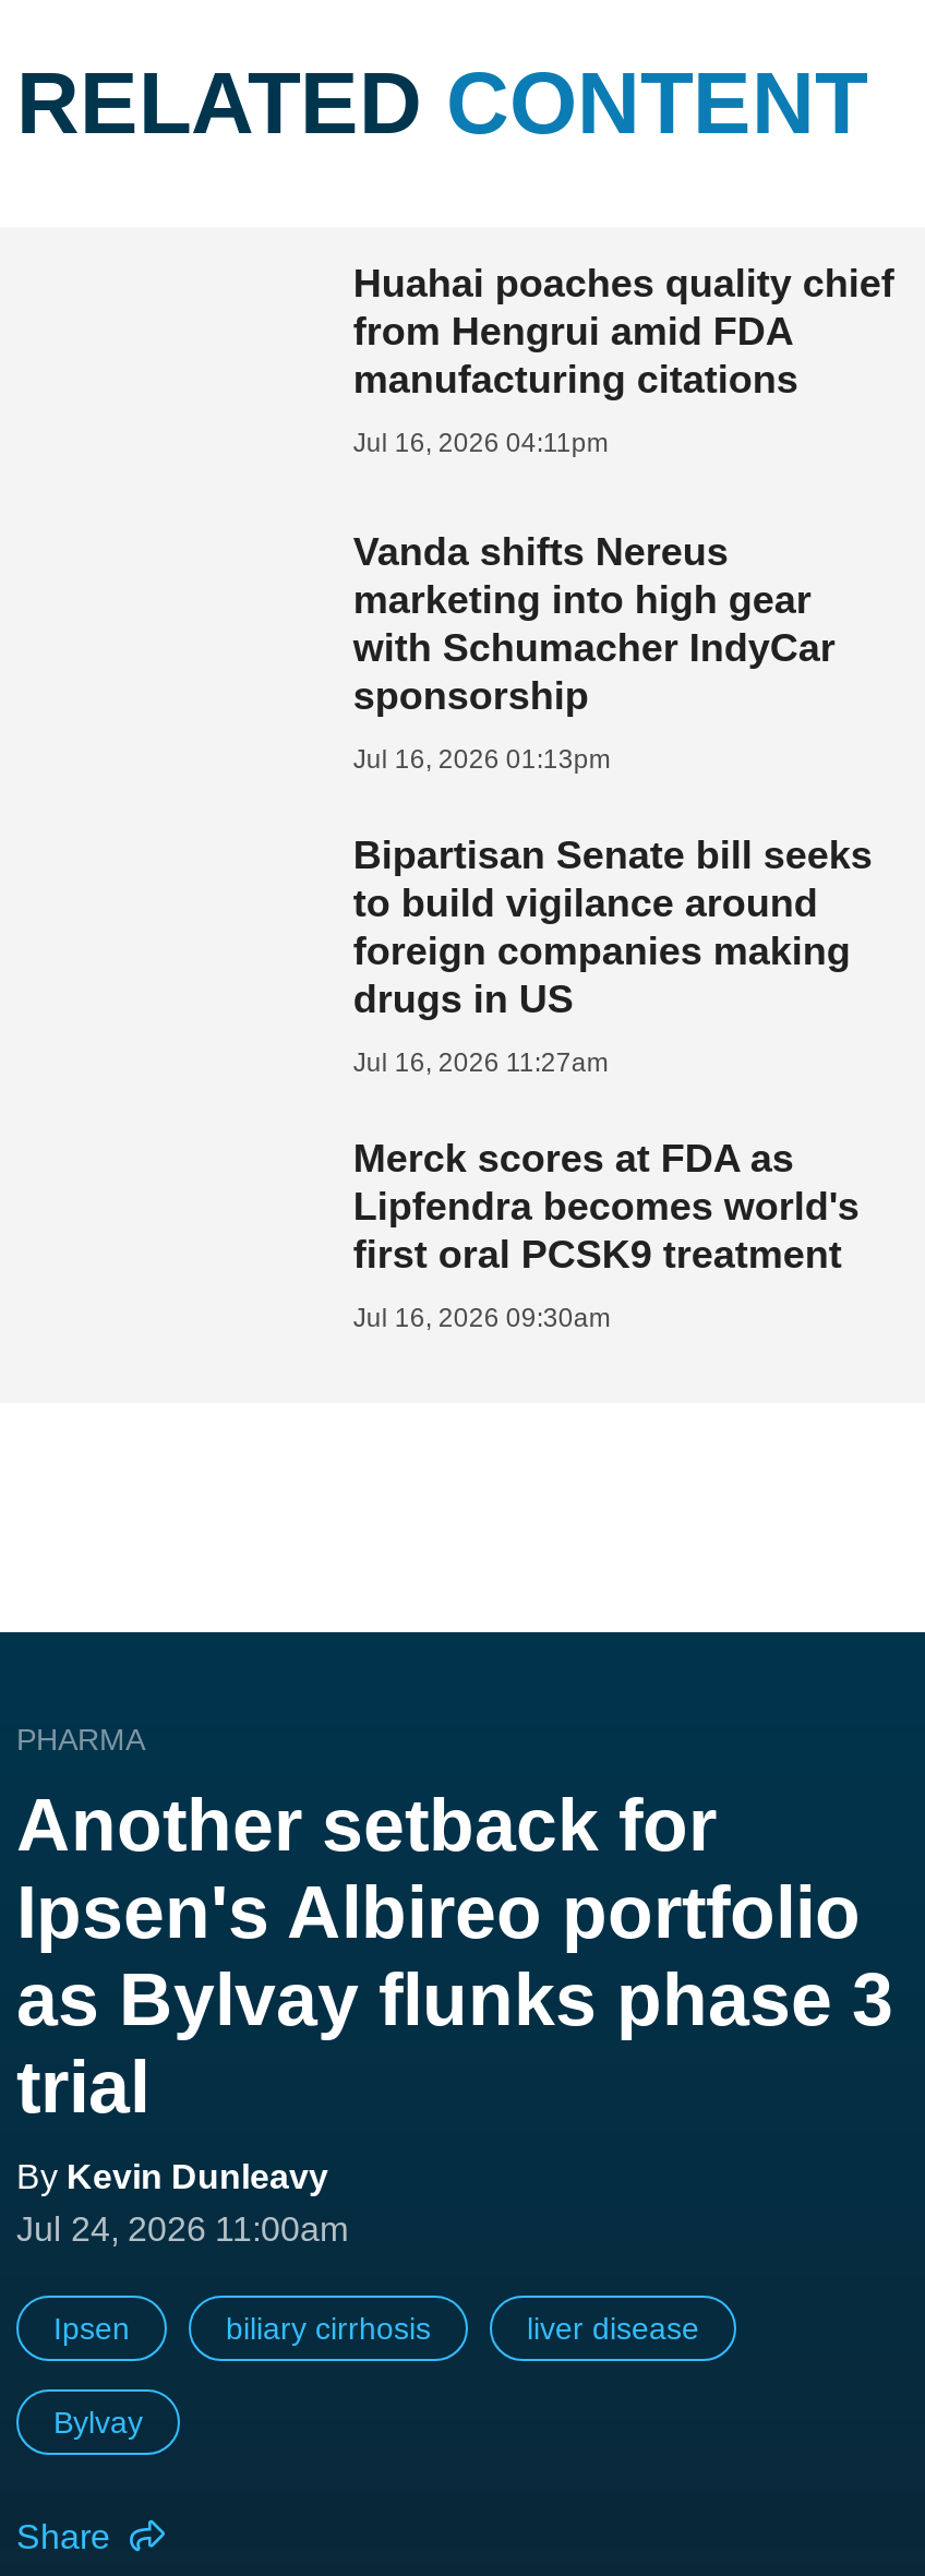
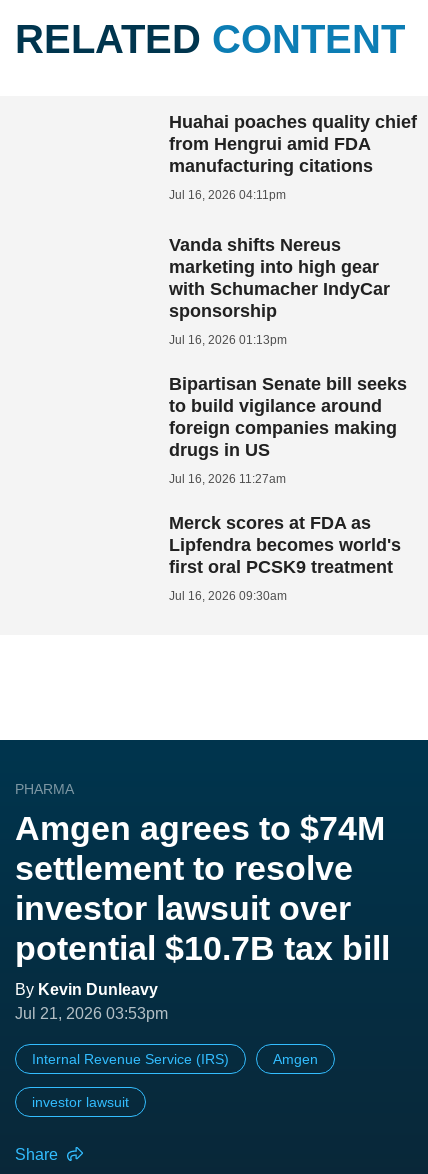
- Another setback for
- Ipsen's Albireo portfolio
- as Bylvay flunks phase 3
- trial
+ Amgen agrees to $74M
+ settlement to resolve
+ investor lawsuit over
+ potential $10.7B tax bill

- Jul 24, 2026 11:00am
+ Jul 21, 2026 03:53pm

- Ipsen
- biliary cirrhosis
- liver disease
+ Internal Revenue Service (IRS)
+ Amgen

- Bylvay
+ investor lawsuit
